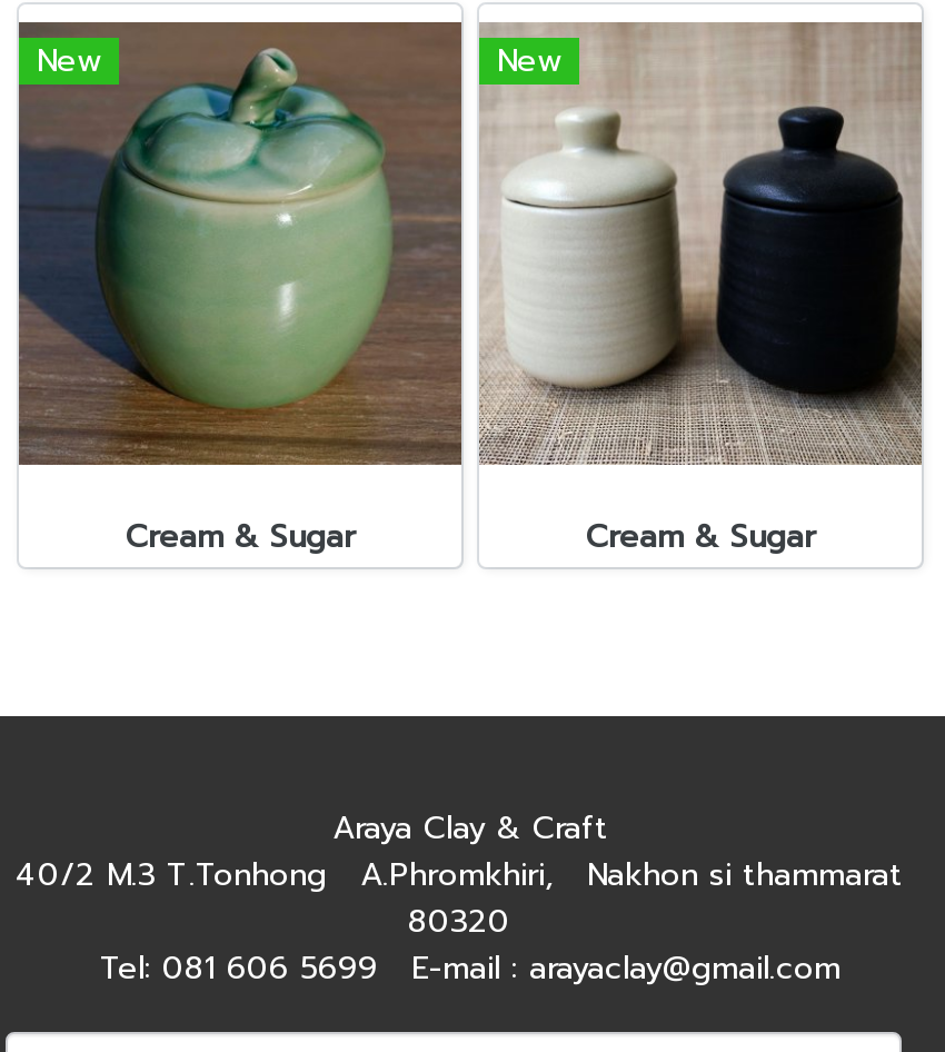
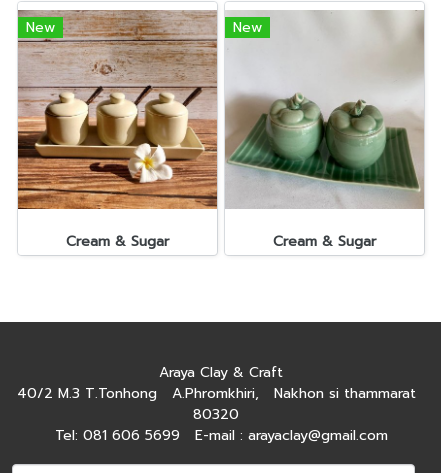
- [image]
+ [image]

- [image]
+ [image]
